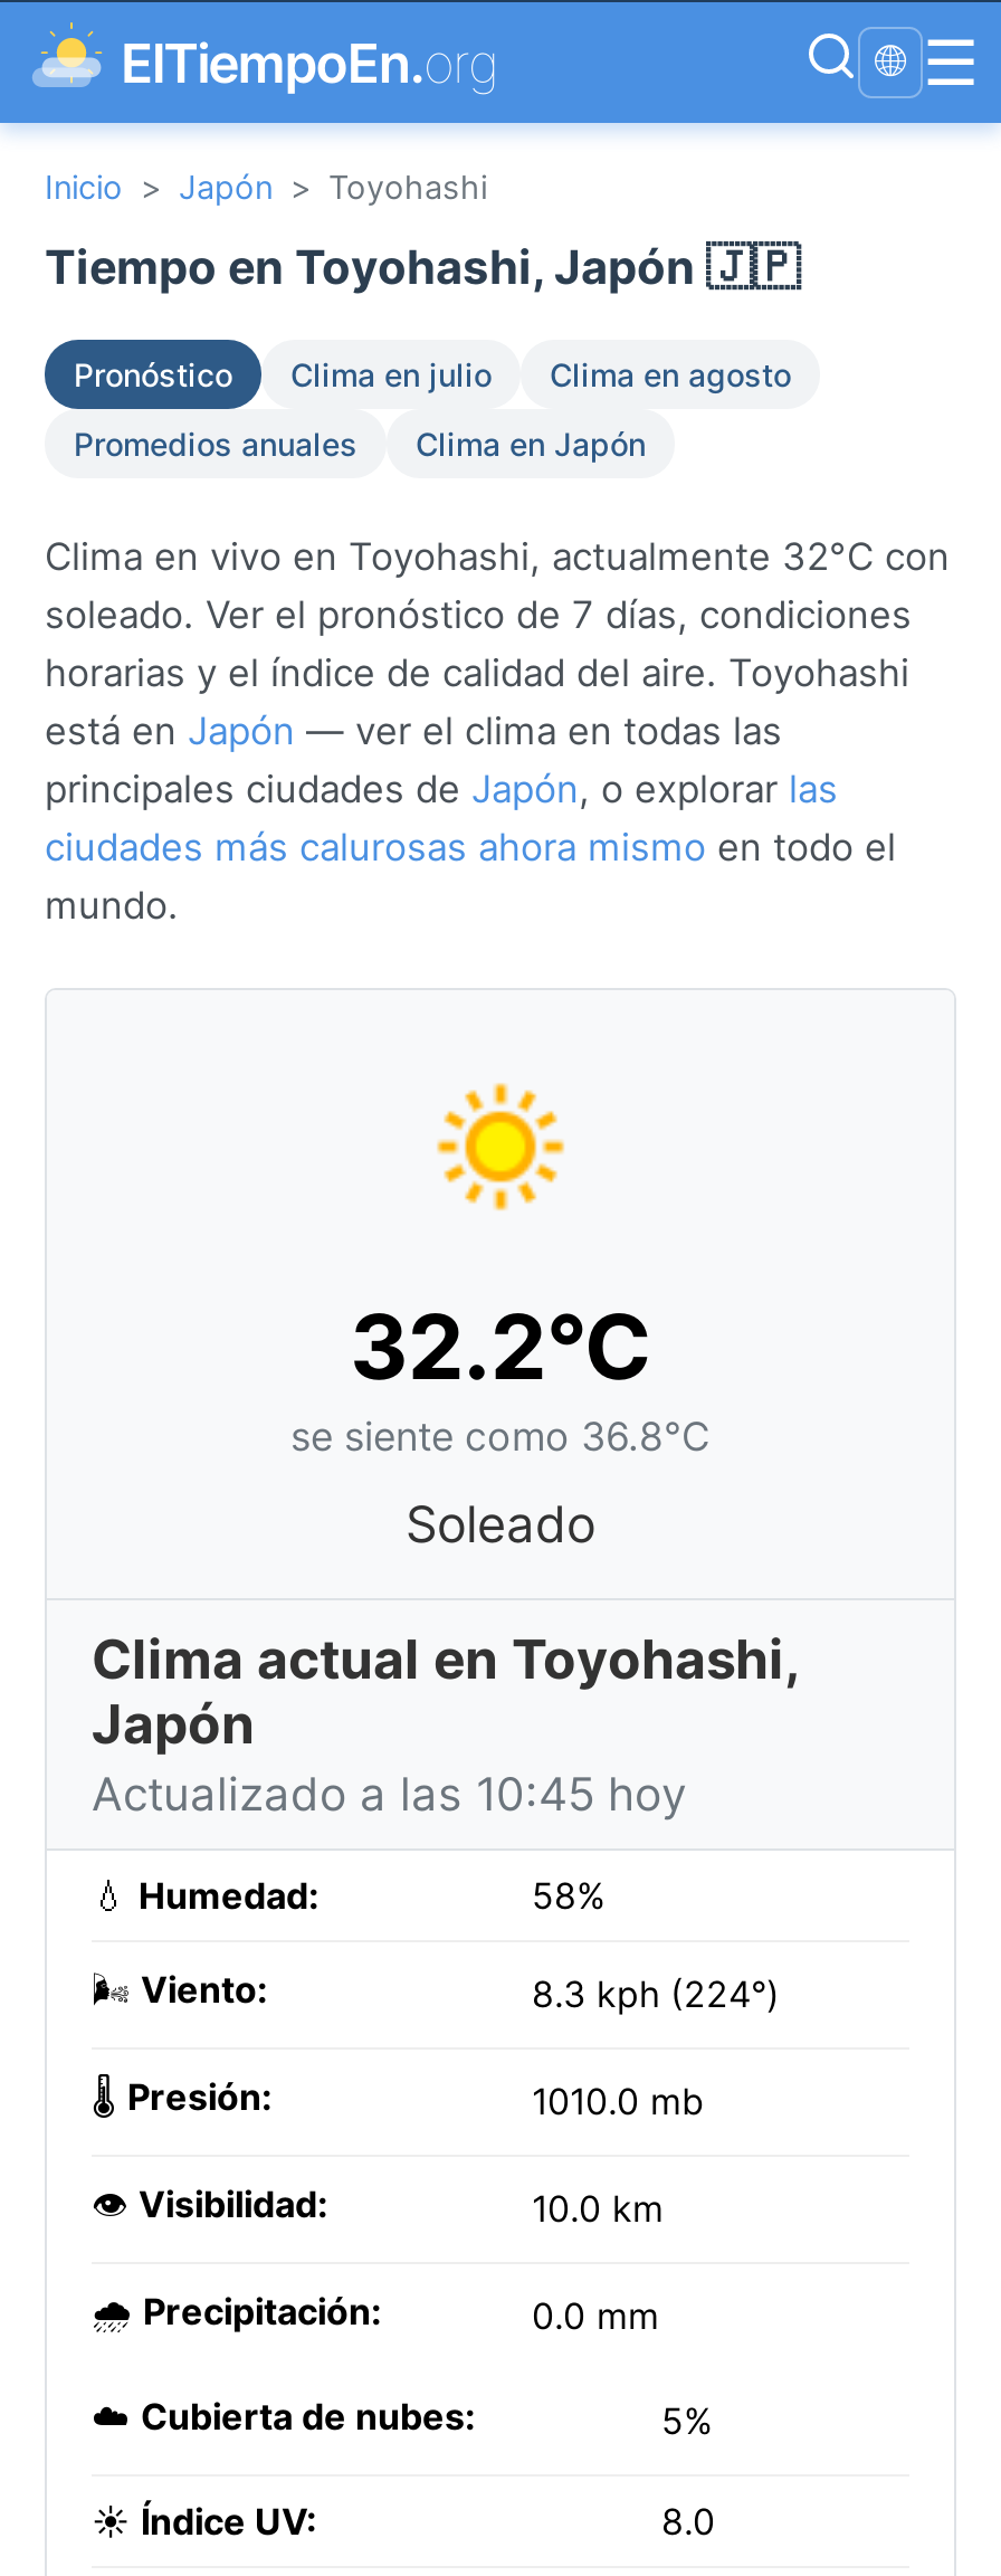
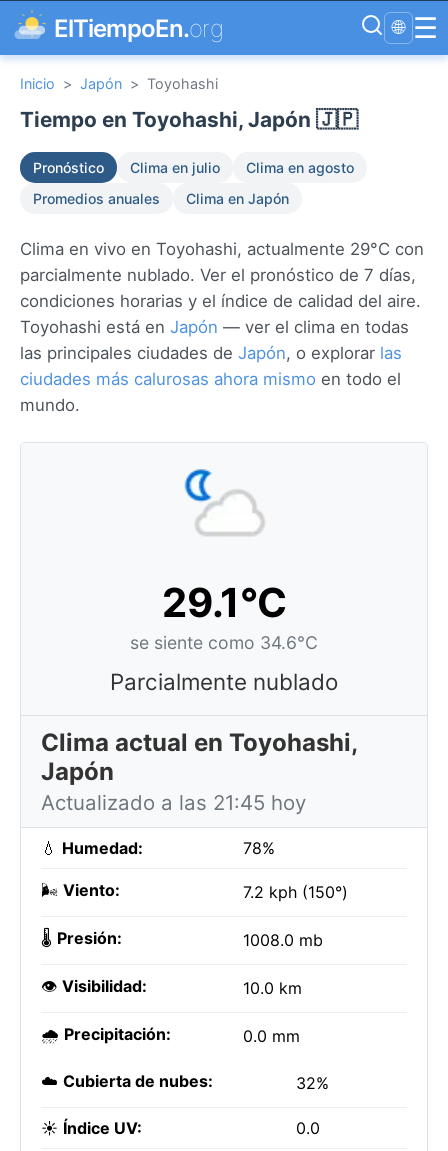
- Clima en vivo en Toyohashi, actualmente 32°C con
- soleado. Ver el pronóstico de 7 días, condiciones
- horarias y el índice de calidad del aire. Toyohashi
- está en Japón — ver el clima en todas las
- principales ciudades de Japón, o explorar las
+ Clima en vivo en Toyohashi, actualmente 29°C con
+ parcialmente nublado. Ver el pronóstico de 7 días,
+ condiciones horarias y el índice de calidad del aire.
+ Toyohashi está en Japón — ver el clima en todas
+ las principales ciudades de Japón, o explorar las

- [image]
- 32.2°C
- se siente como 36.8°C
+ [image]
+ 29.1°C
+ se siente como 34.6°C

- Soleado
+ Parcialmente nublado

- Actualizado a las 10:45 hoy
+ Actualizado a las 21:45 hoy

- 58%
+ 78%

- 8.3 kph (224°)
+ 7.2 kph (150°)

- 1010.0 mb
+ 1008.0 mb

- 5%
+ 32%

- 8.0
+ 0.0
